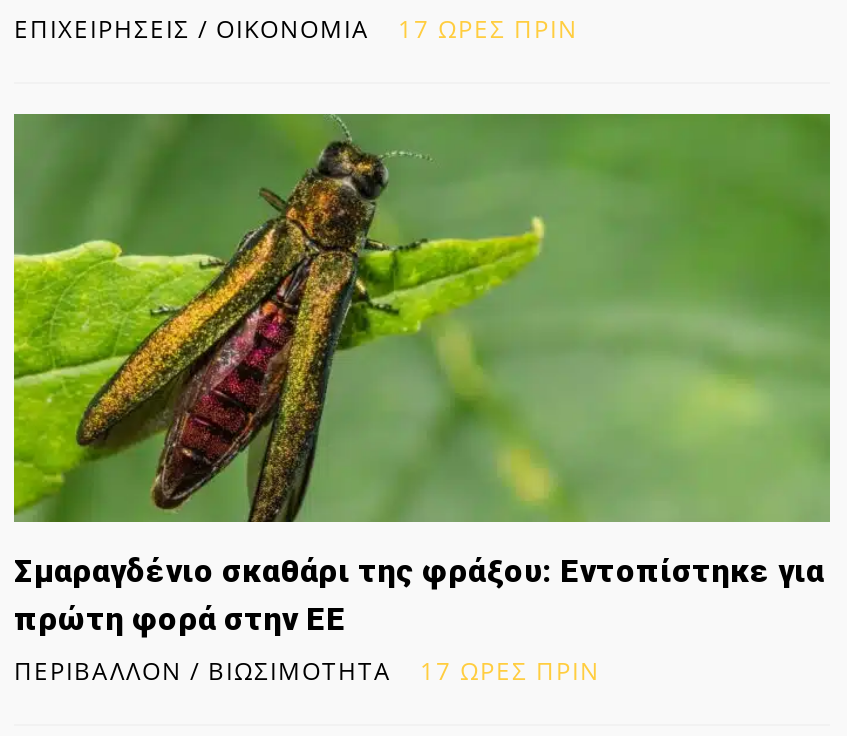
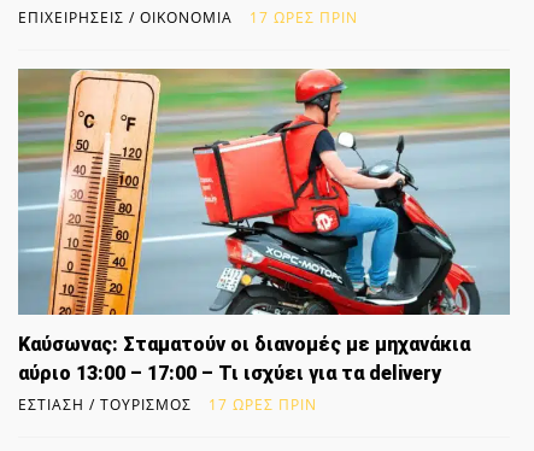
- [image]
- Σμαραγδένιο σκαθάρι της φράξου: Εντοπίστηκε για
- πρώτη φορά στην ΕΕ
- ΠΕΡΙΒΆΛΛΟΝ / ΒΙΩΣΙΜΌΤΗΤΑ
+ [image]
+ Καύσωνας: Σταματούν οι διανομές με μηχανάκια
+ αύριο 13:00 – 17:00 – Τι ισχύει για τα delivery
+ ΕΣΤΊΑΣΗ / ΤΟΥΡΙΣΜΌΣ
